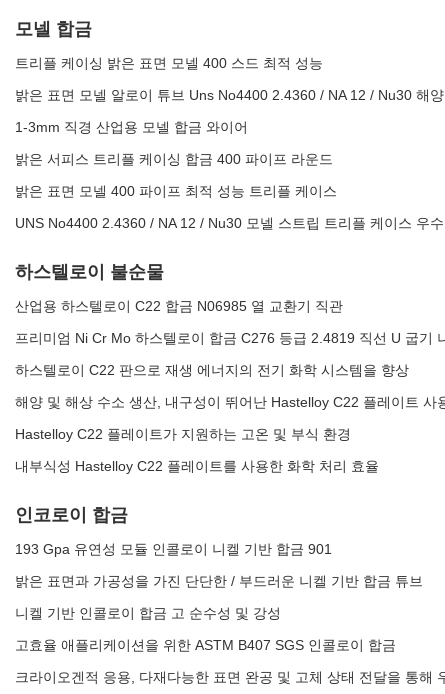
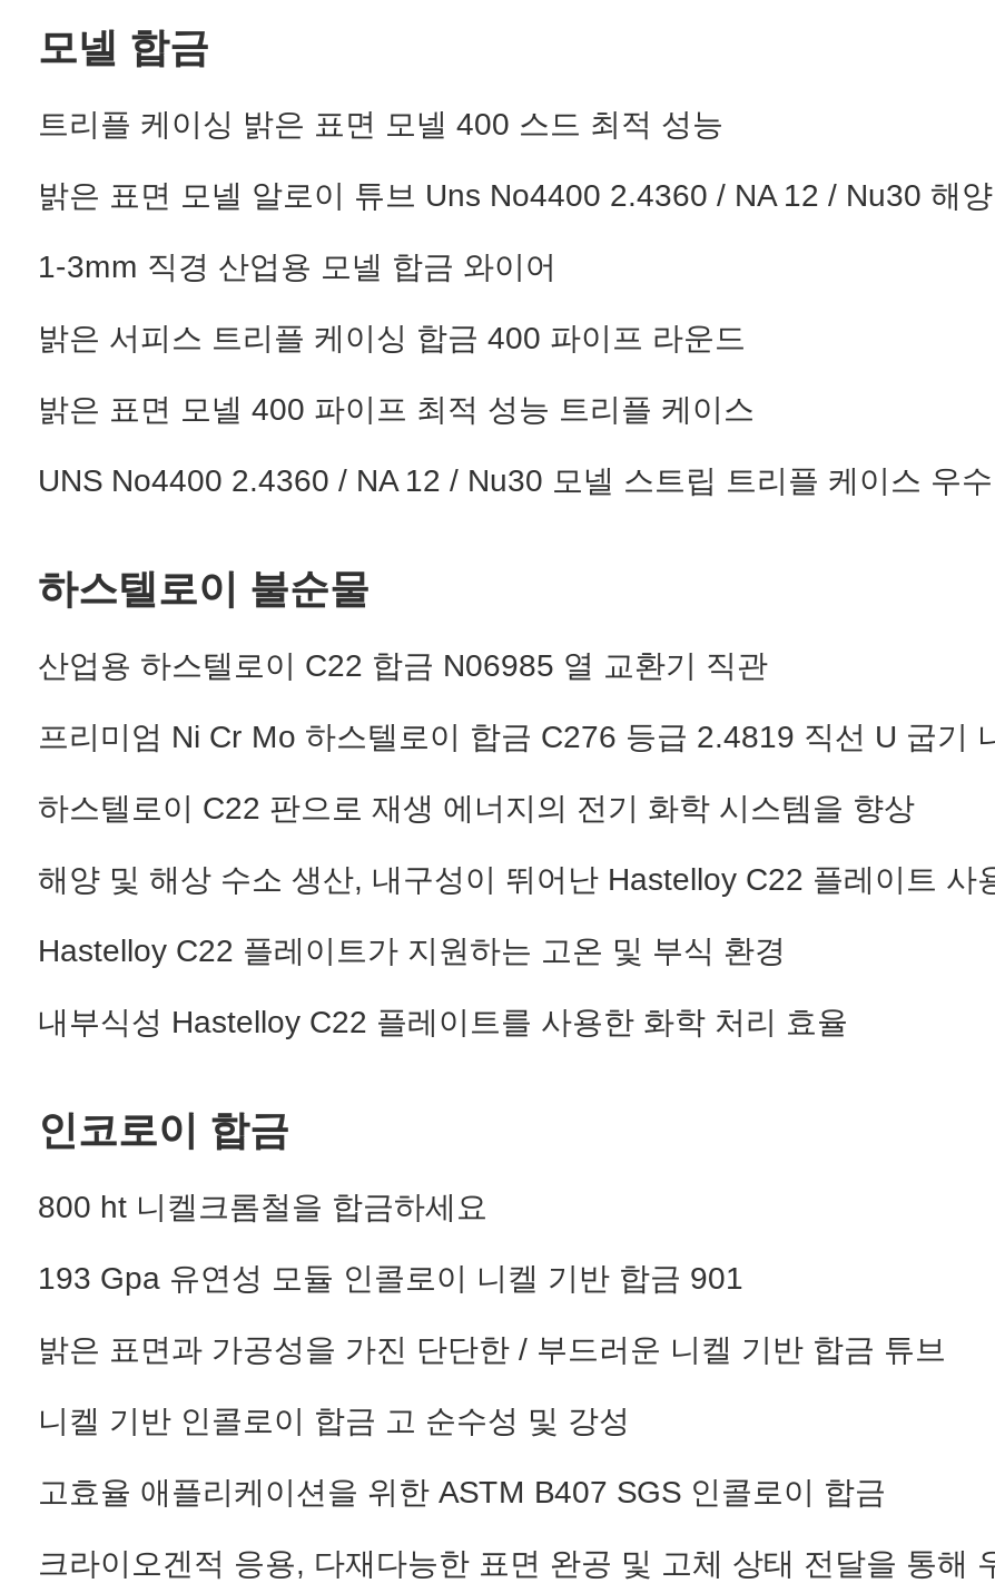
+ 800 ht 니켈크롬철을 합금하세요
